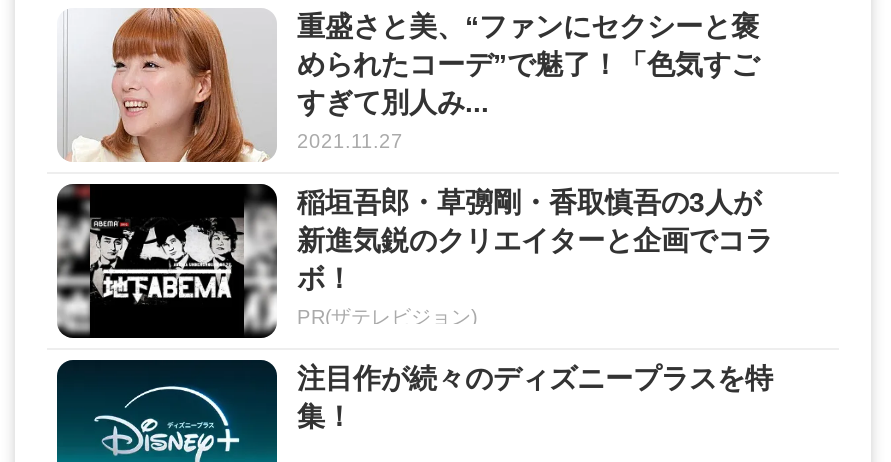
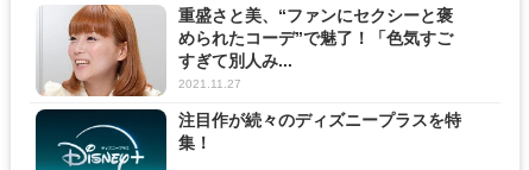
- [image]
- 稲垣吾郎・草彅剛・香取慎吾の3人が
- 新進気鋭のクリエイターと企画でコラ
- ボ！
- PR(ザテレビジョン)
